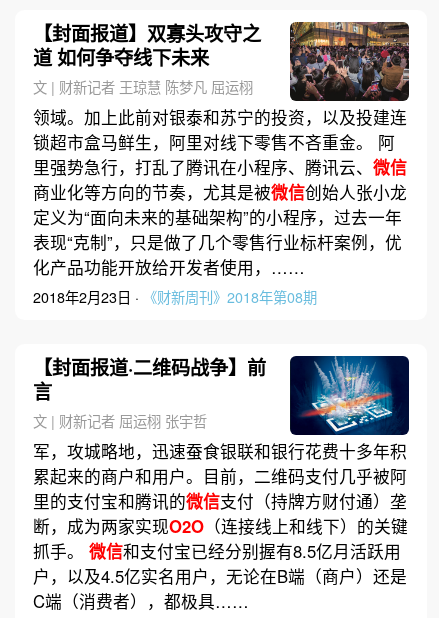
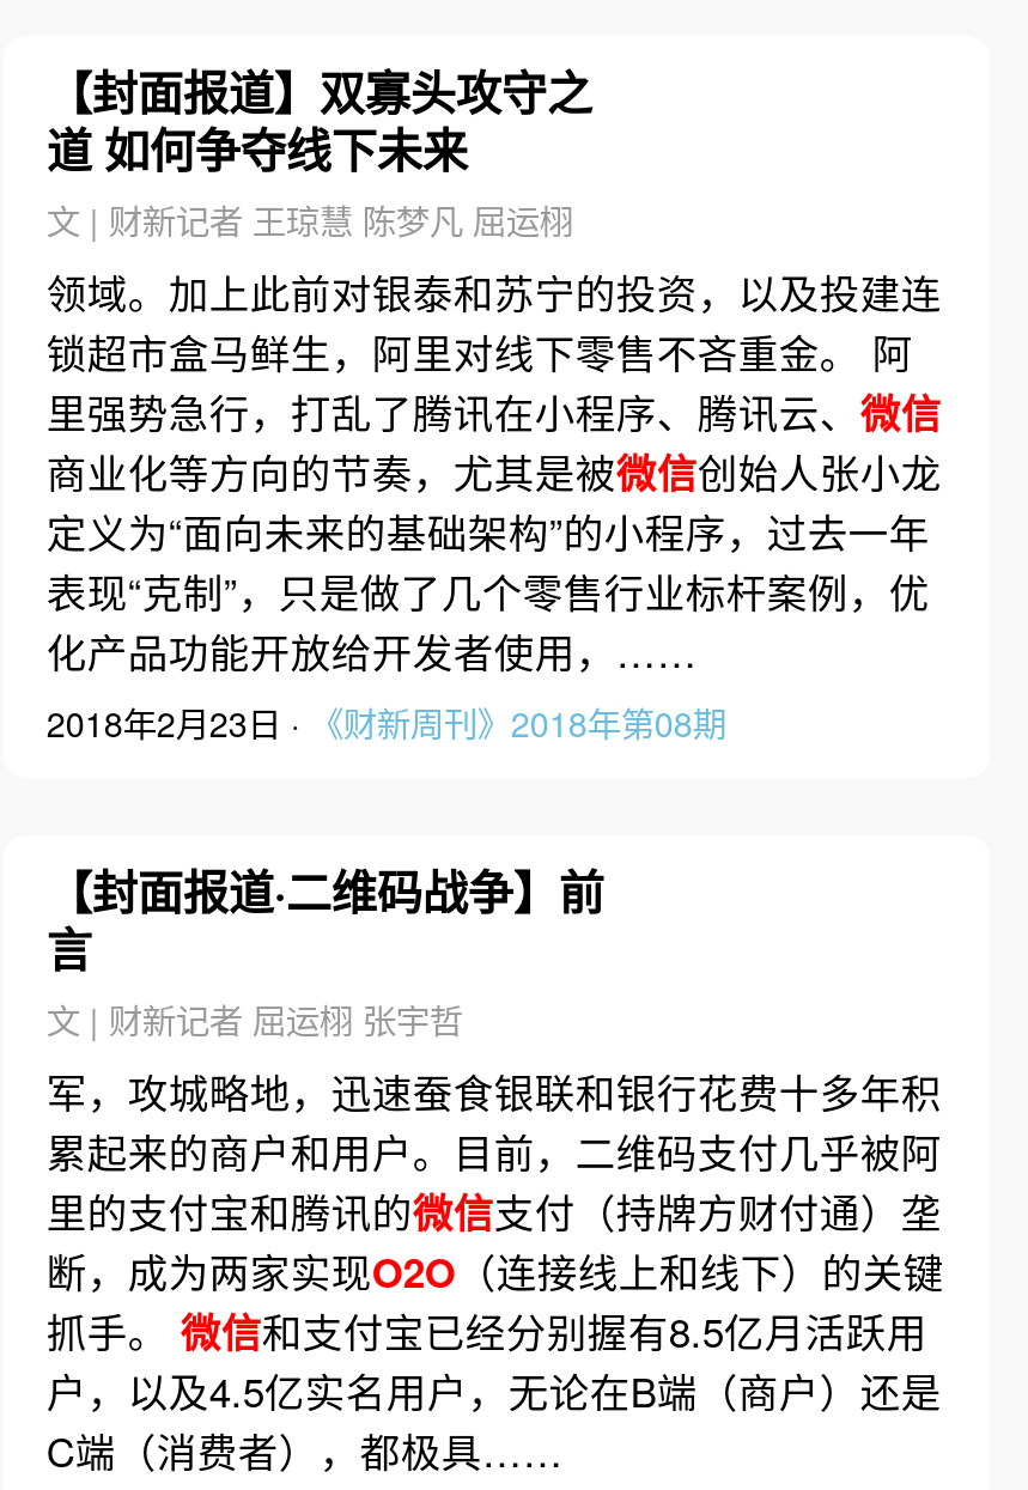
- [image]

- [image]
